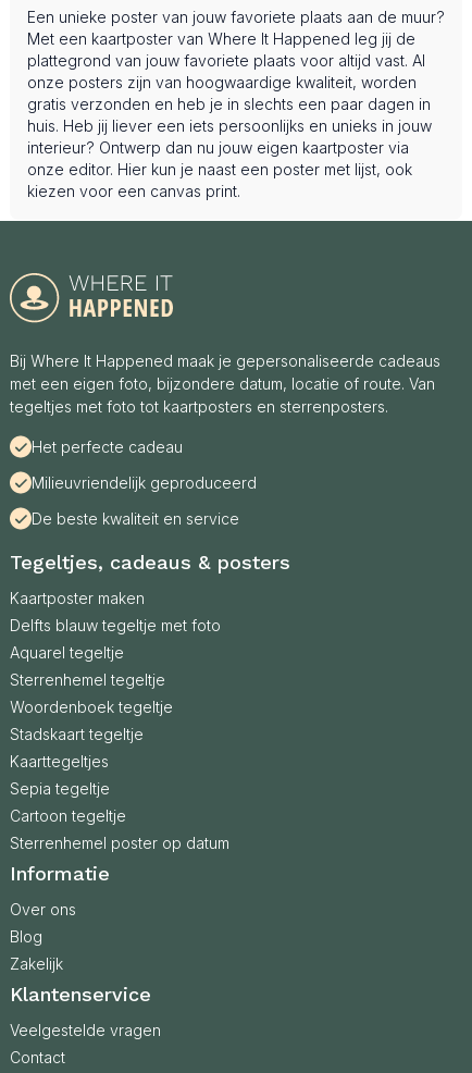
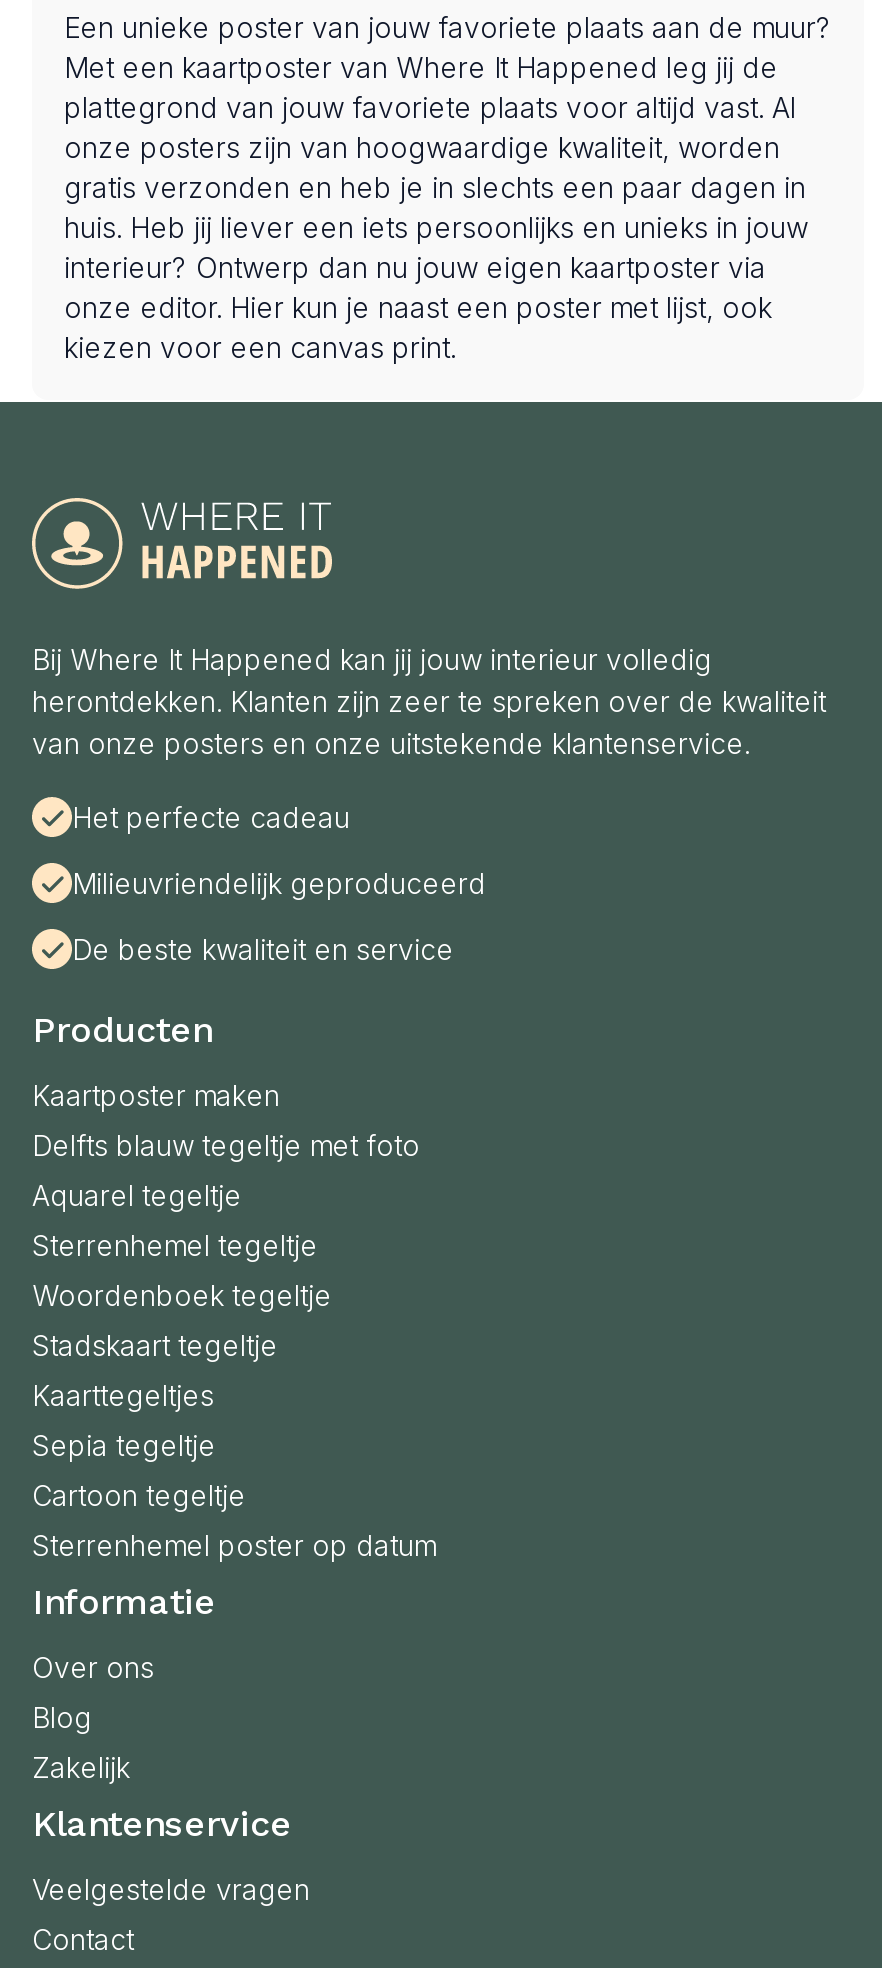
- Bij Where It Happened maak je gepersonaliseerde cadeaus
- met een eigen foto, bijzondere datum, locatie of route. Van
- tegeltjes met foto tot kaartposters en sterrenposters.
+ Bij Where It Happened kan jij jouw interieur volledig
+ herontdekken. Klanten zijn zeer te spreken over de kwaliteit
+ van onze posters en onze uitstekende klantenservice.

- Tegeltjes, cadeaus & posters
+ Producten
